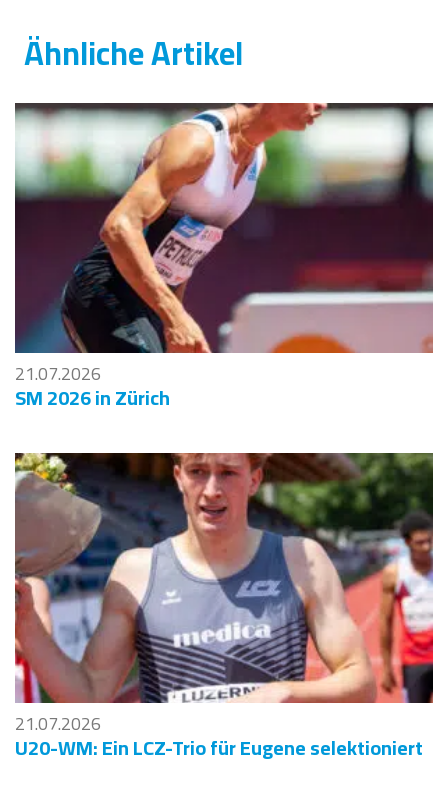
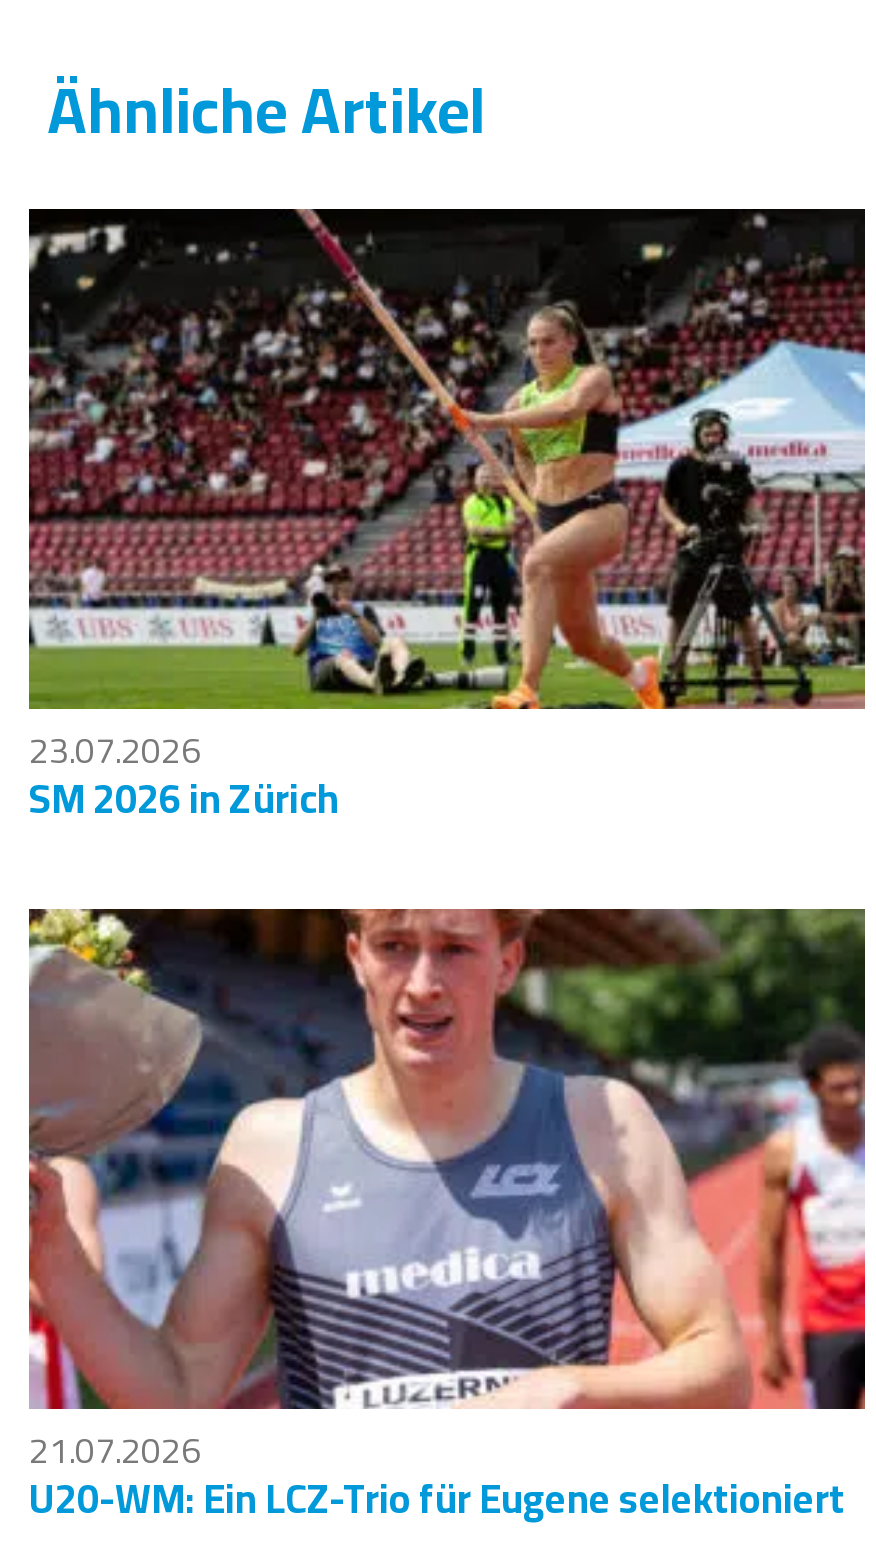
- [image]
- 21.07.2026
+ [image]
+ 23.07.2026
